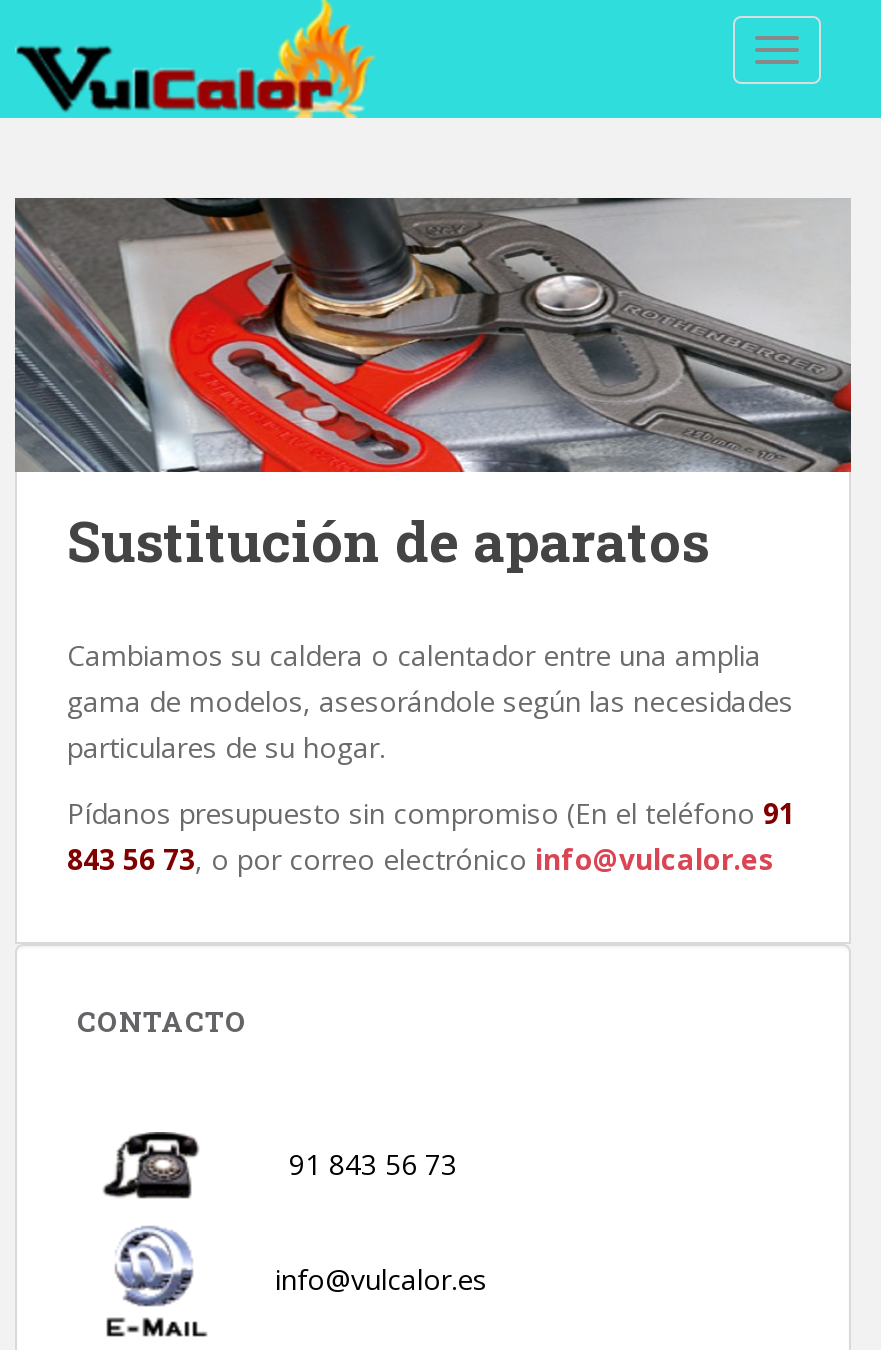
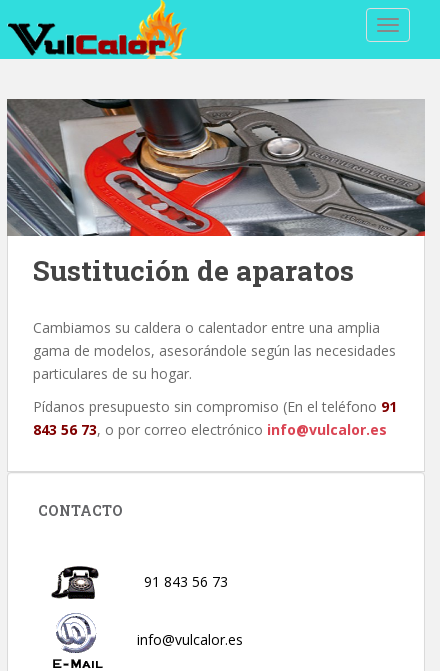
- [image]
+ [image]
